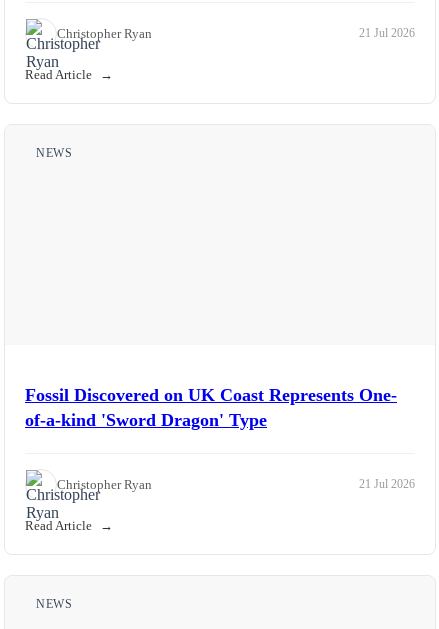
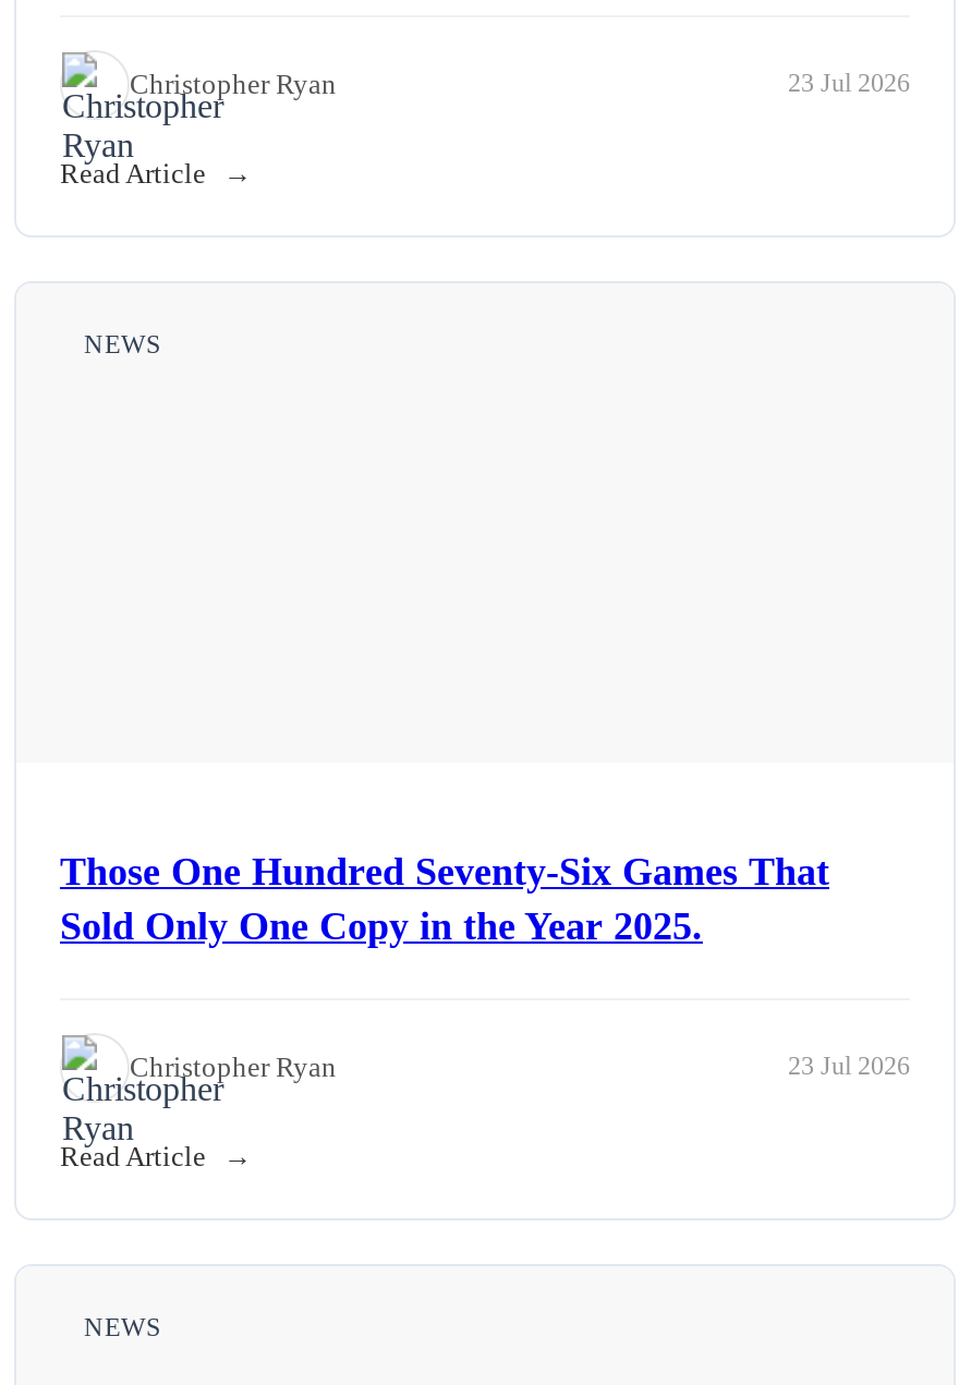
- 21 Jul 2026
+ 23 Jul 2026

- Fossil Discovered on UK Coast Represents One-
- of-a-kind 'Sword Dragon' Type
+ Those One Hundred Seventy-Six Games That
+ Sold Only One Copy in the Year 2025.

- 21 Jul 2026
+ 23 Jul 2026
